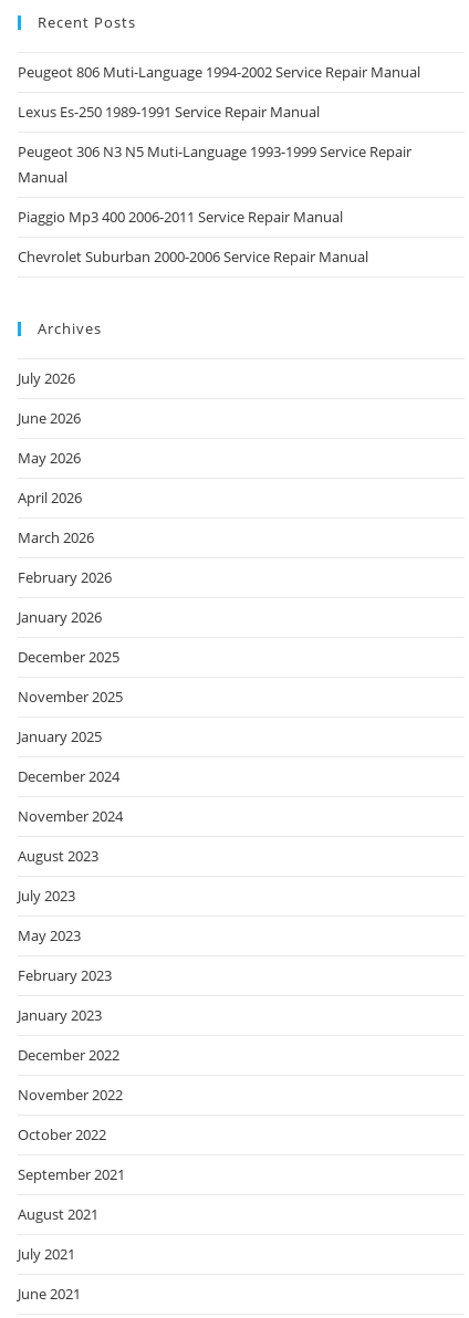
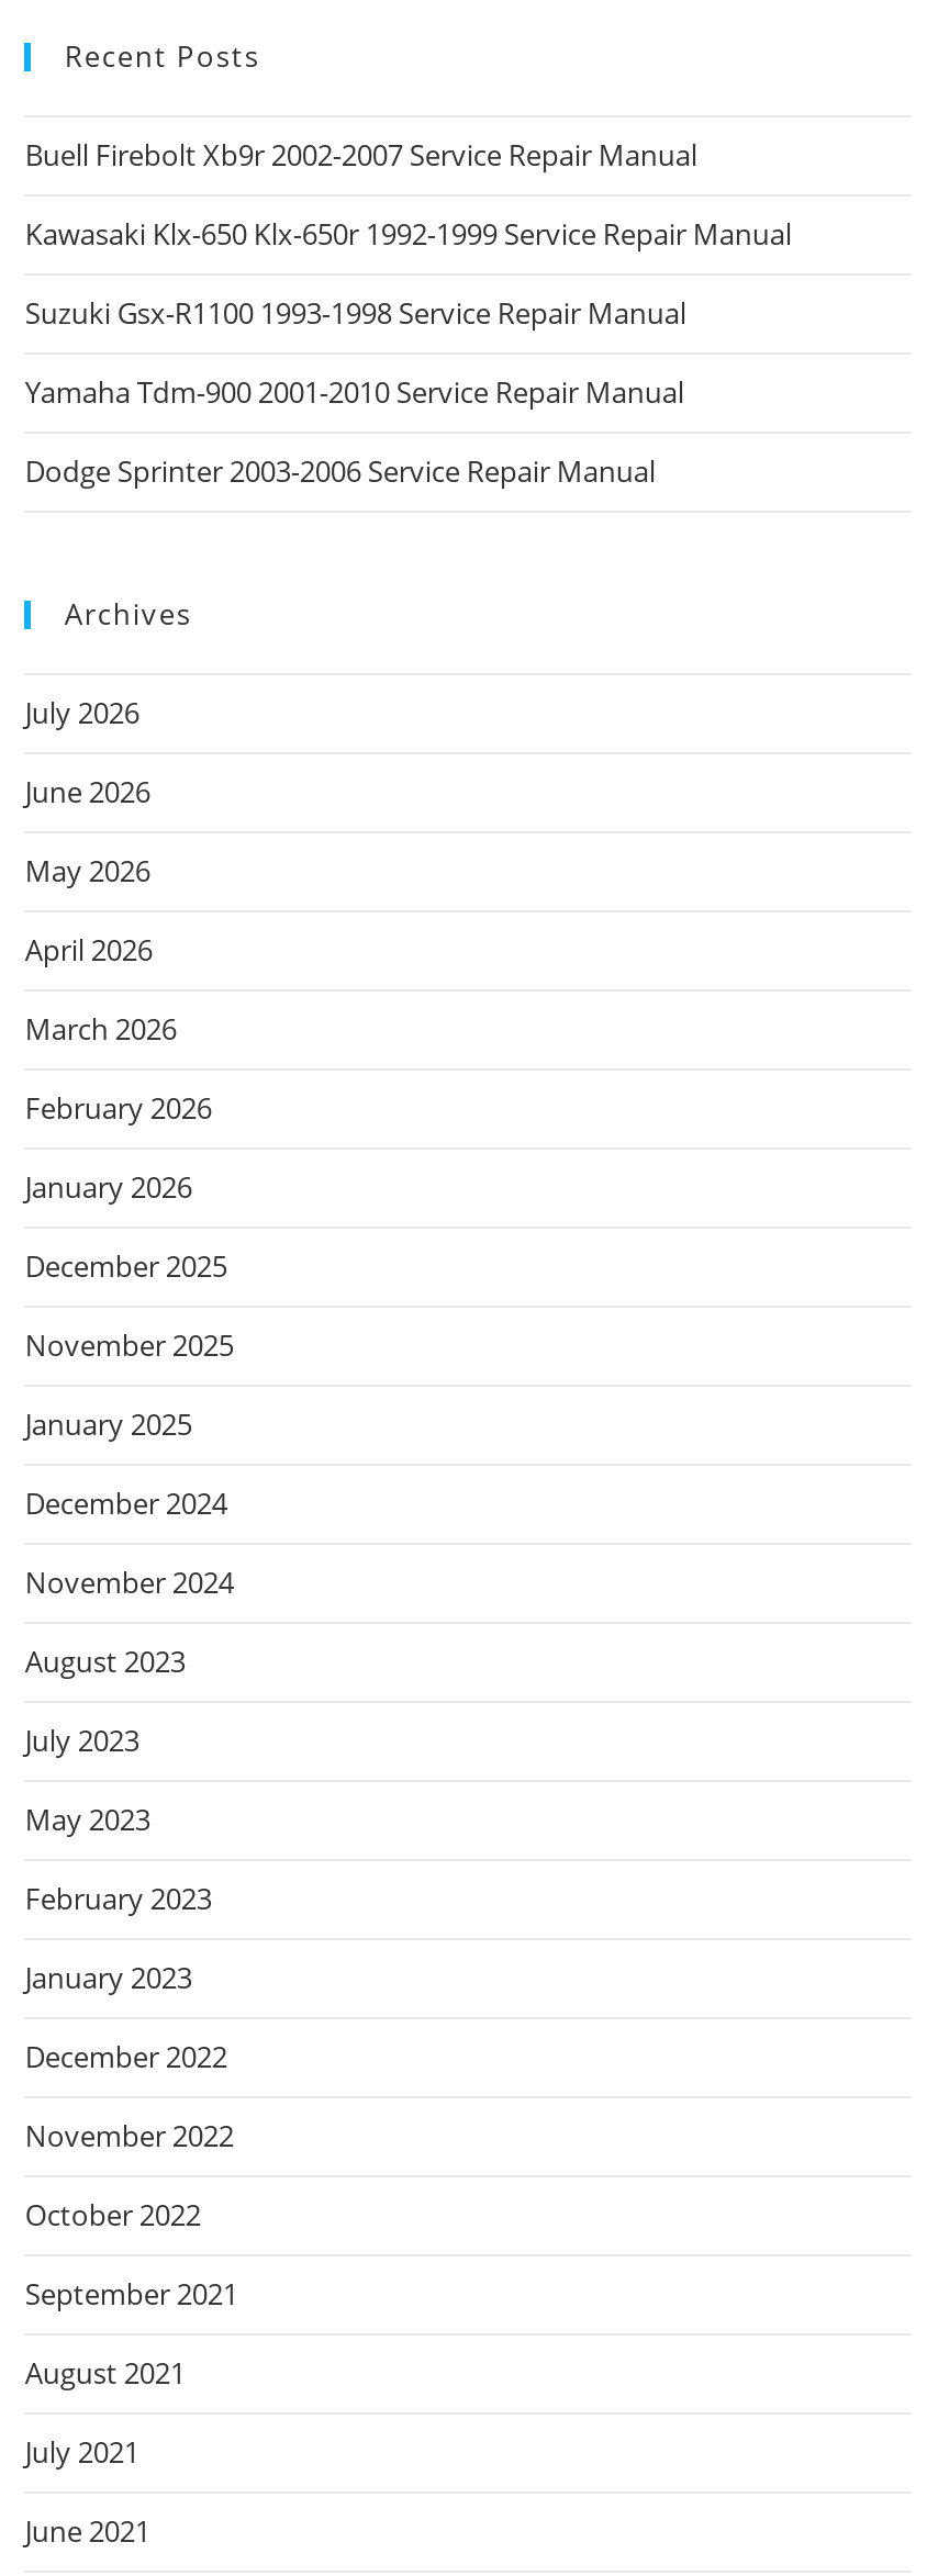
- Peugeot 806 Muti-Language 1994-2002 Service Repair Manual
+ Buell Firebolt Xb9r 2002-2007 Service Repair Manual

- Lexus Es-250 1989-1991 Service Repair Manual
+ Kawasaki Klx-650 Klx-650r 1992-1999 Service Repair Manual

- Peugeot 306 N3 N5 Muti-Language 1993-1999 Service Repair
- Manual
+ Suzuki Gsx-R1100 1993-1998 Service Repair Manual

- Piaggio Mp3 400 2006-2011 Service Repair Manual
+ Yamaha Tdm-900 2001-2010 Service Repair Manual

- Chevrolet Suburban 2000-2006 Service Repair Manual
+ Dodge Sprinter 2003-2006 Service Repair Manual
